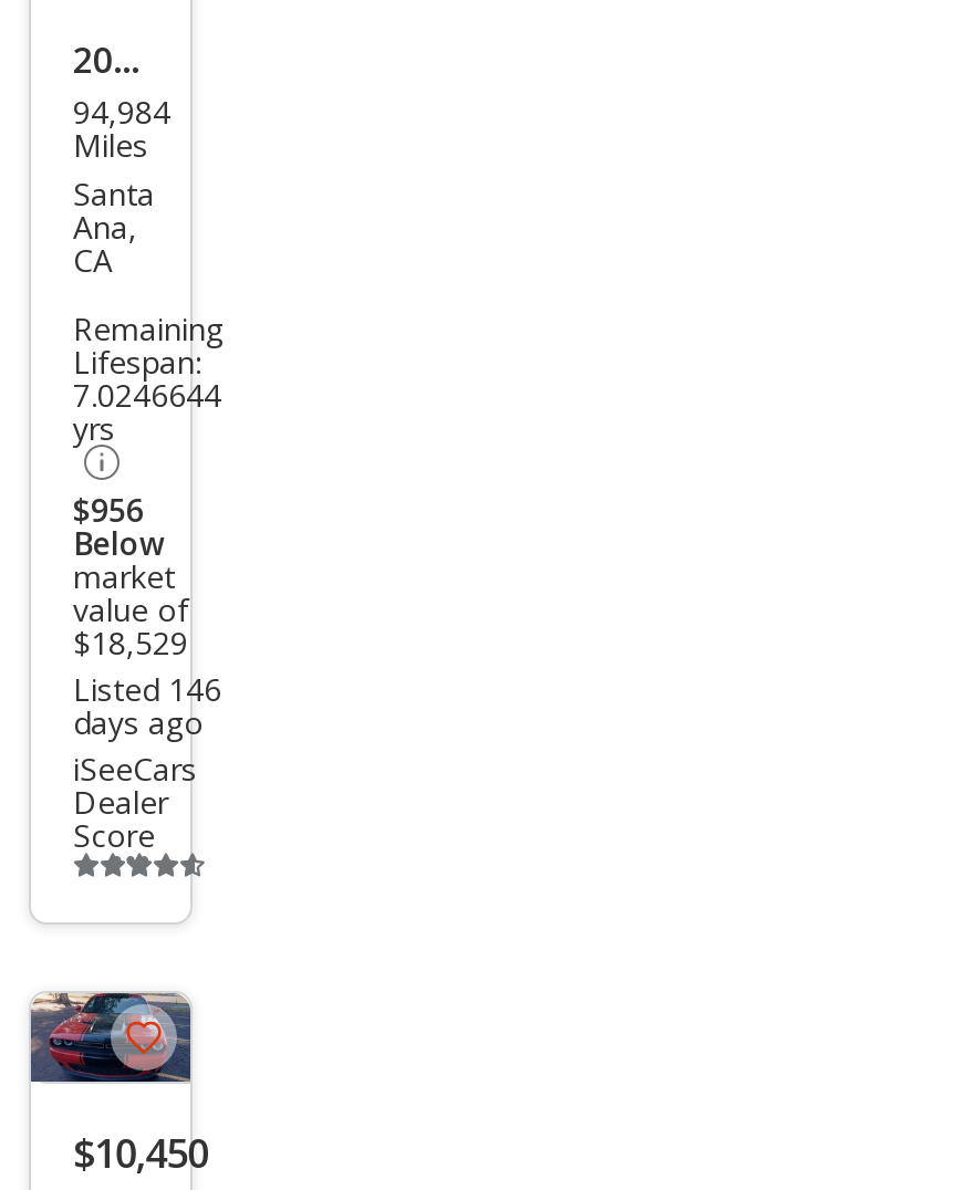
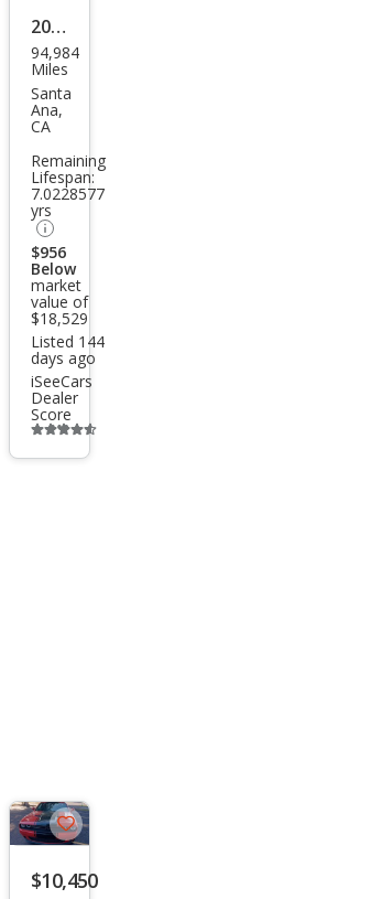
- 7.0246644
+ 7.0228577

- Listed 146
+ Listed 144
